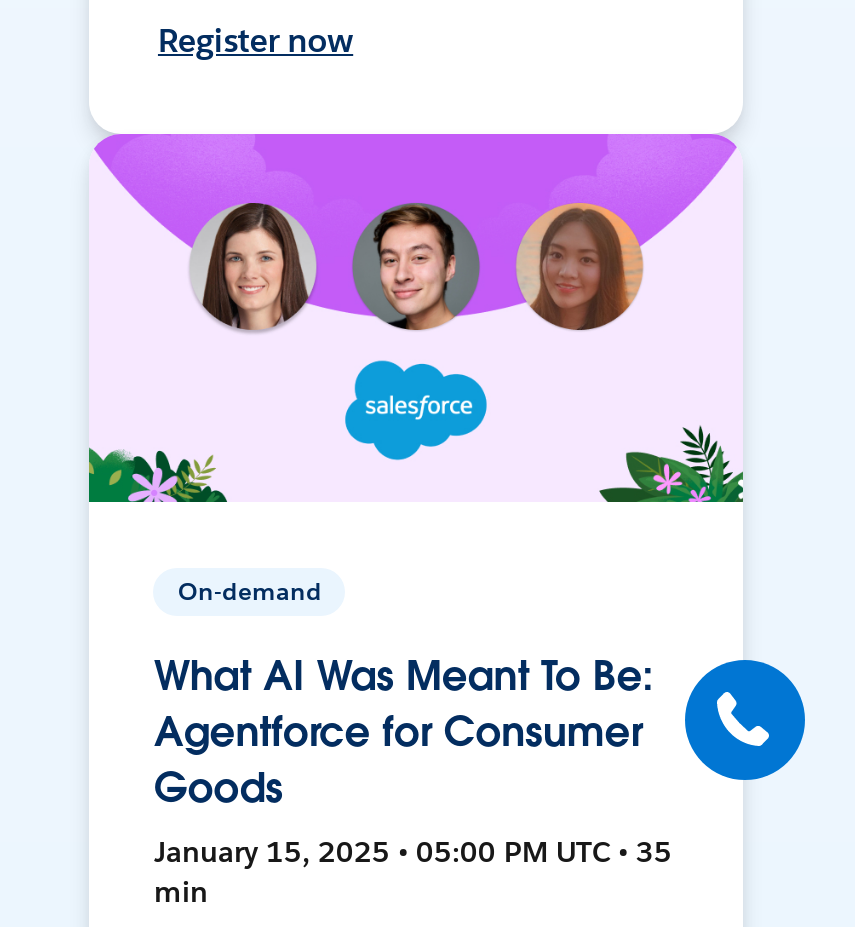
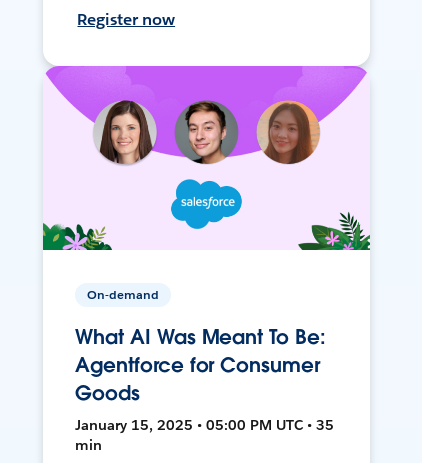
- [image]
